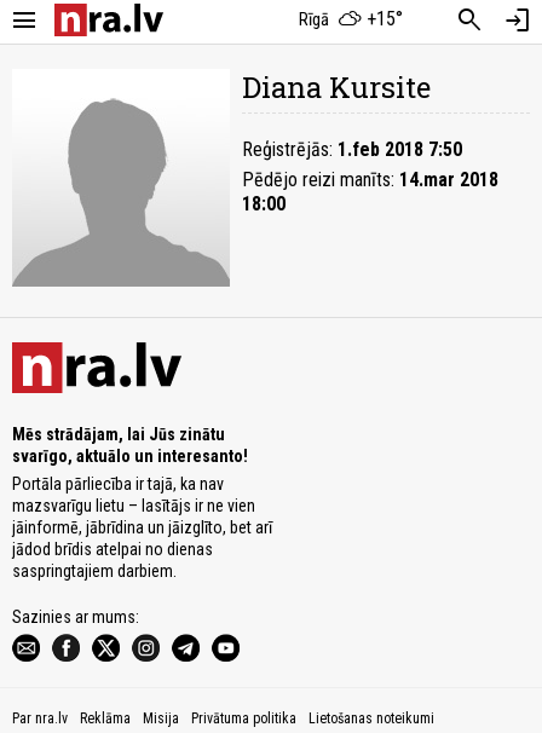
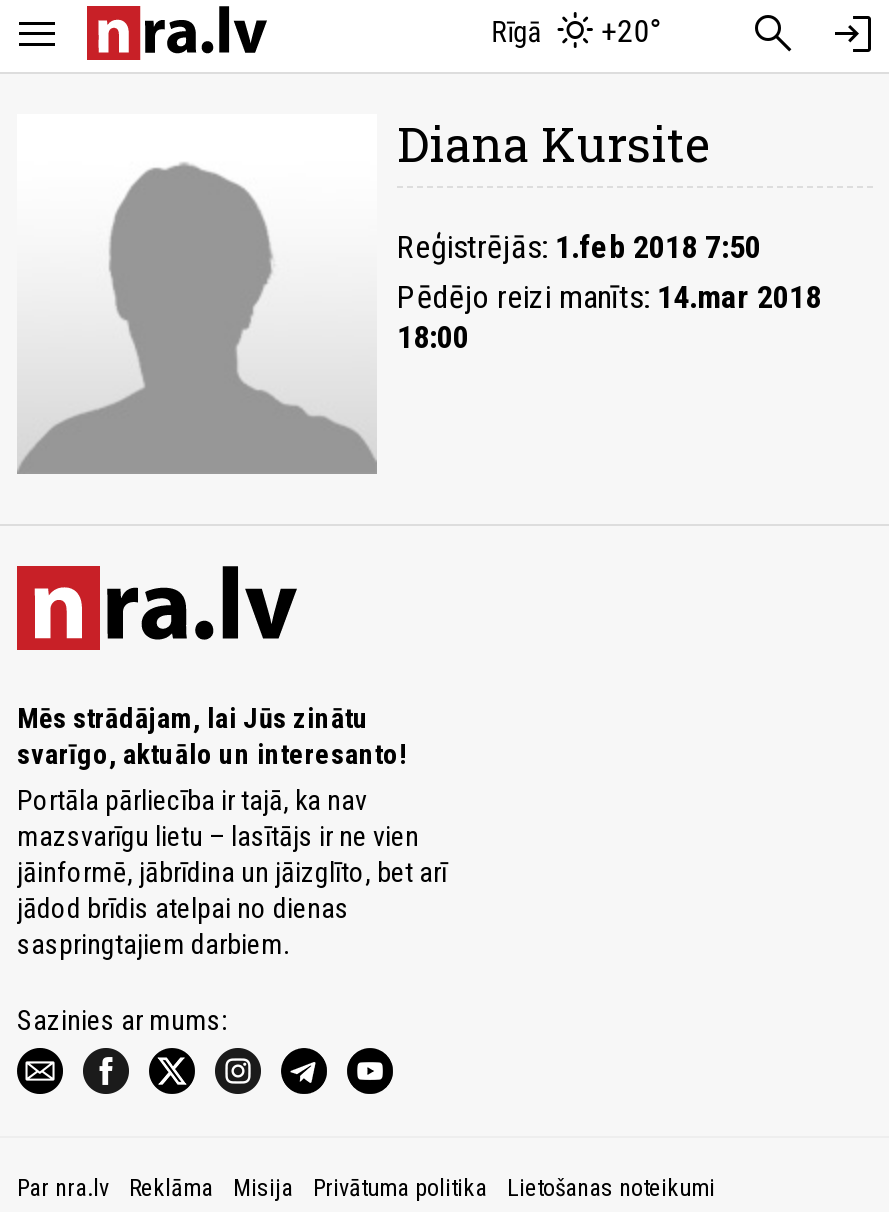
- Rīgā +15°
+ Rīgā +20°
